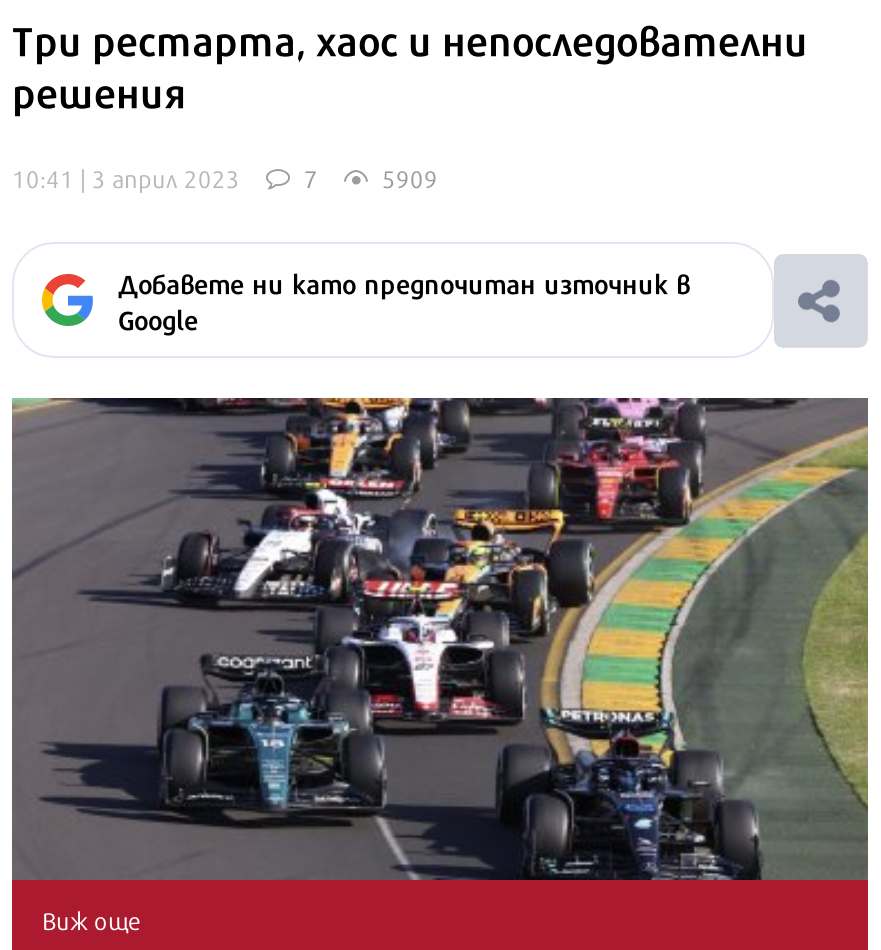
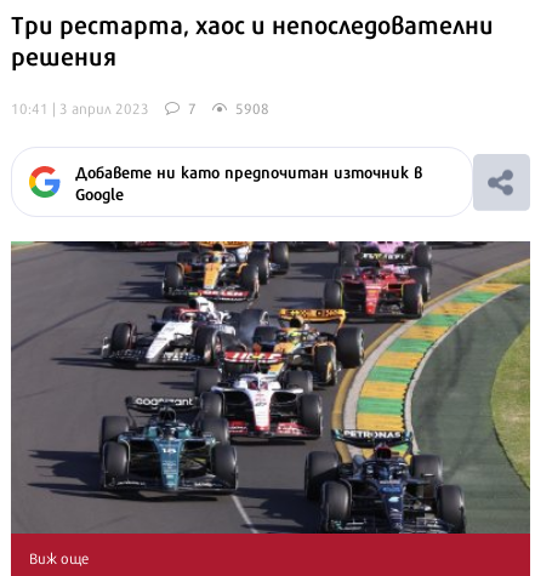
- 5909
+ 5908
